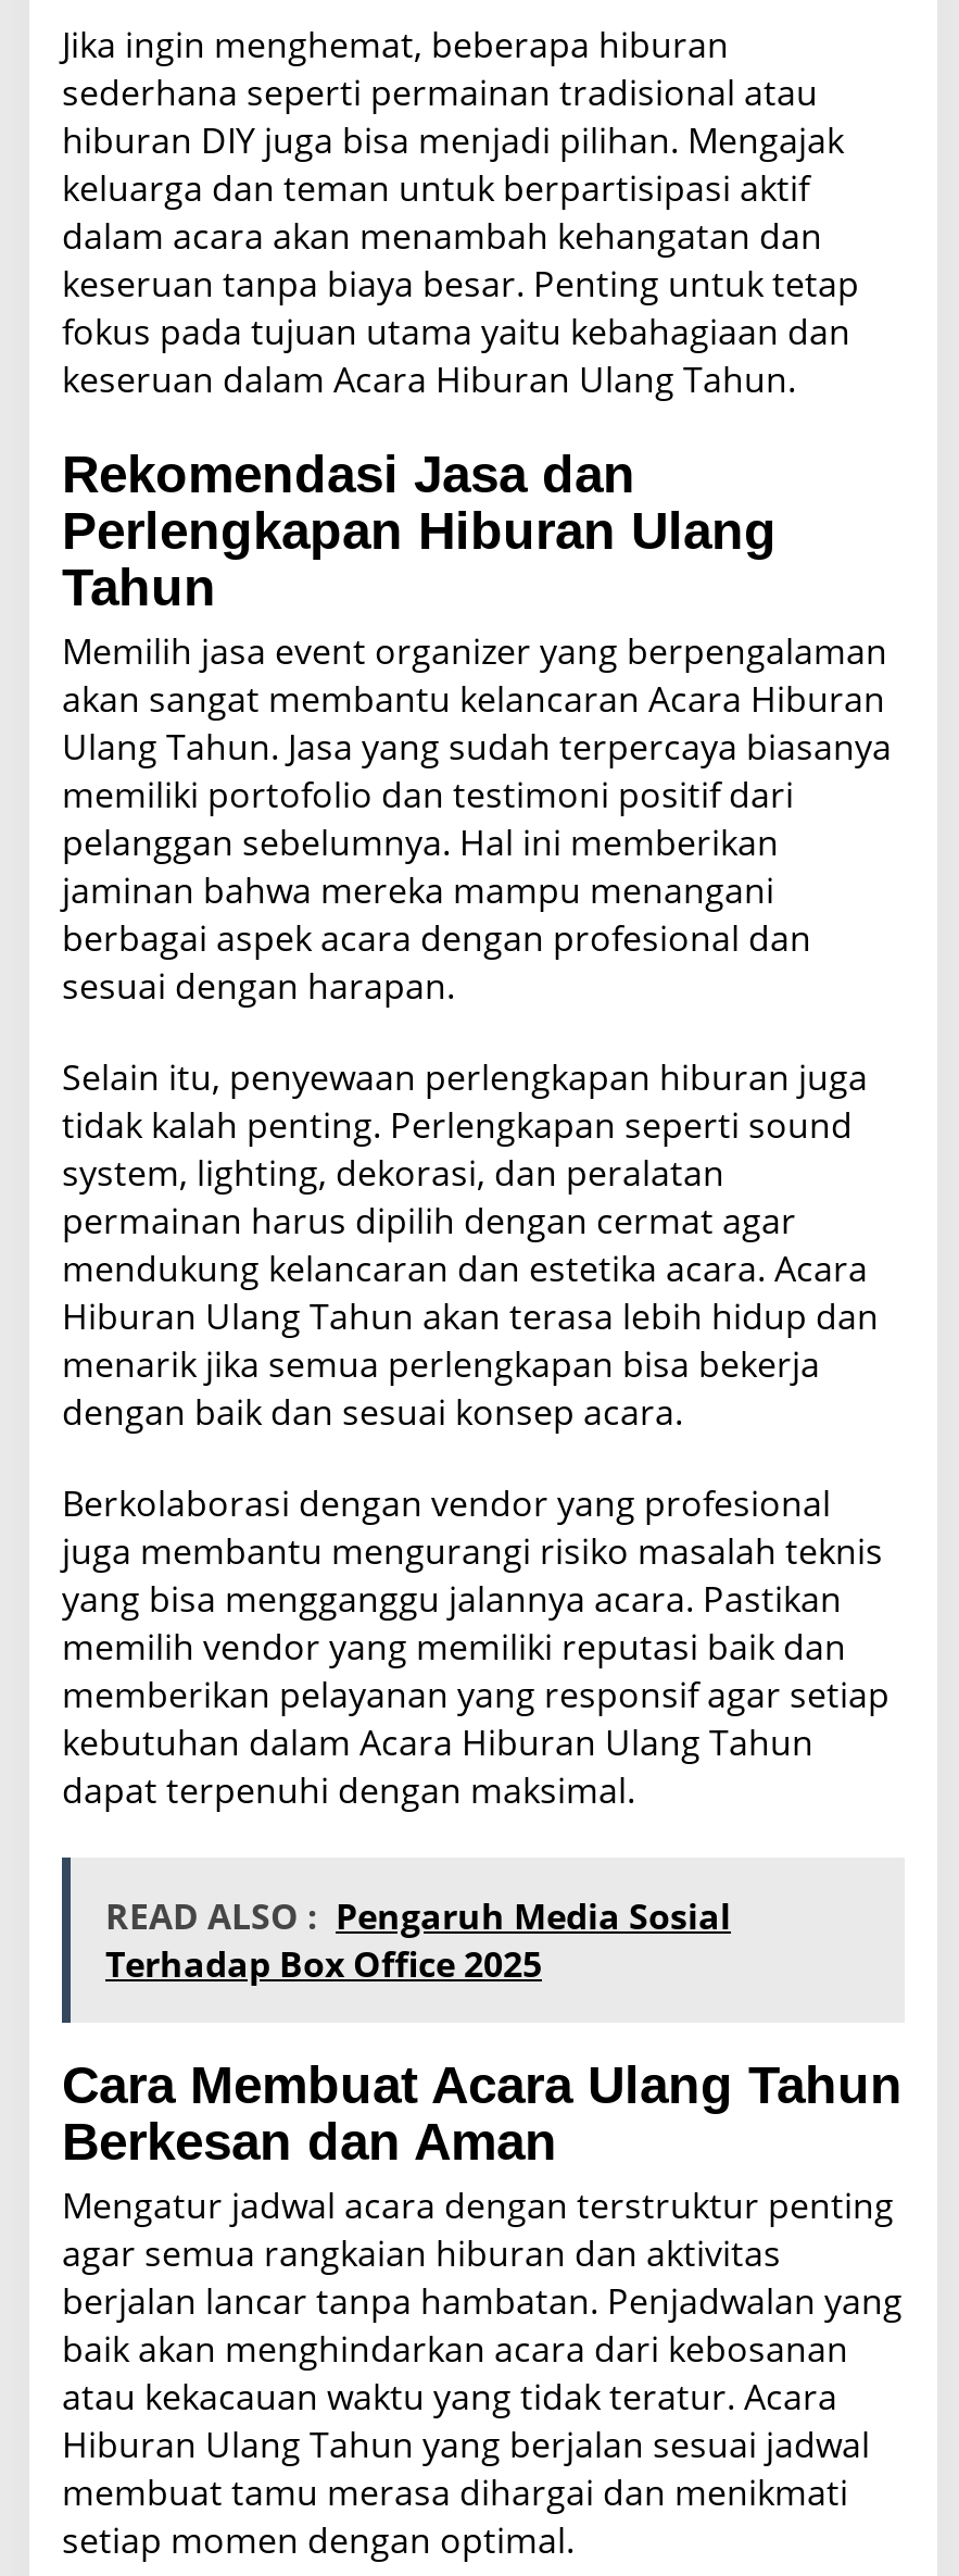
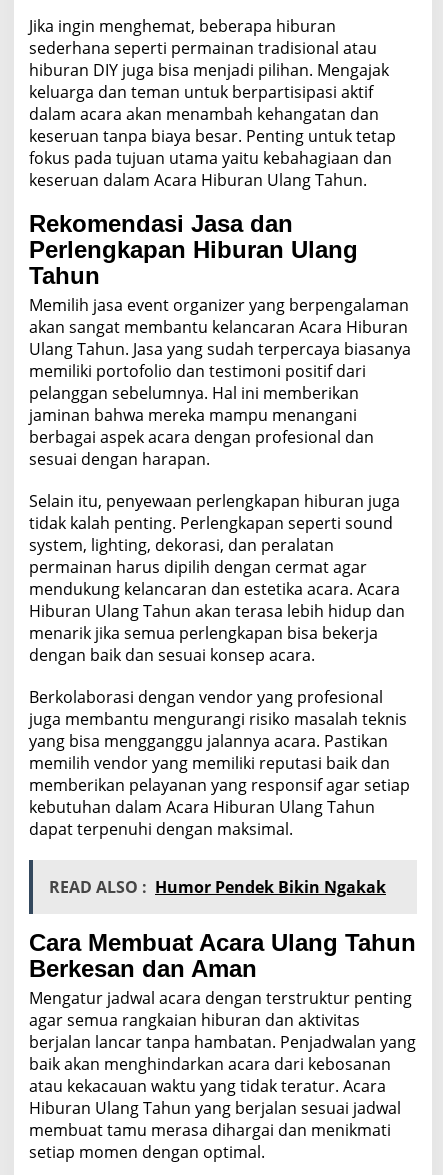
- READ ALSO : Pengaruh Media Sosial
- Terhadap Box Office 2025
+ READ ALSO : Humor Pendek Bikin Ngakak
